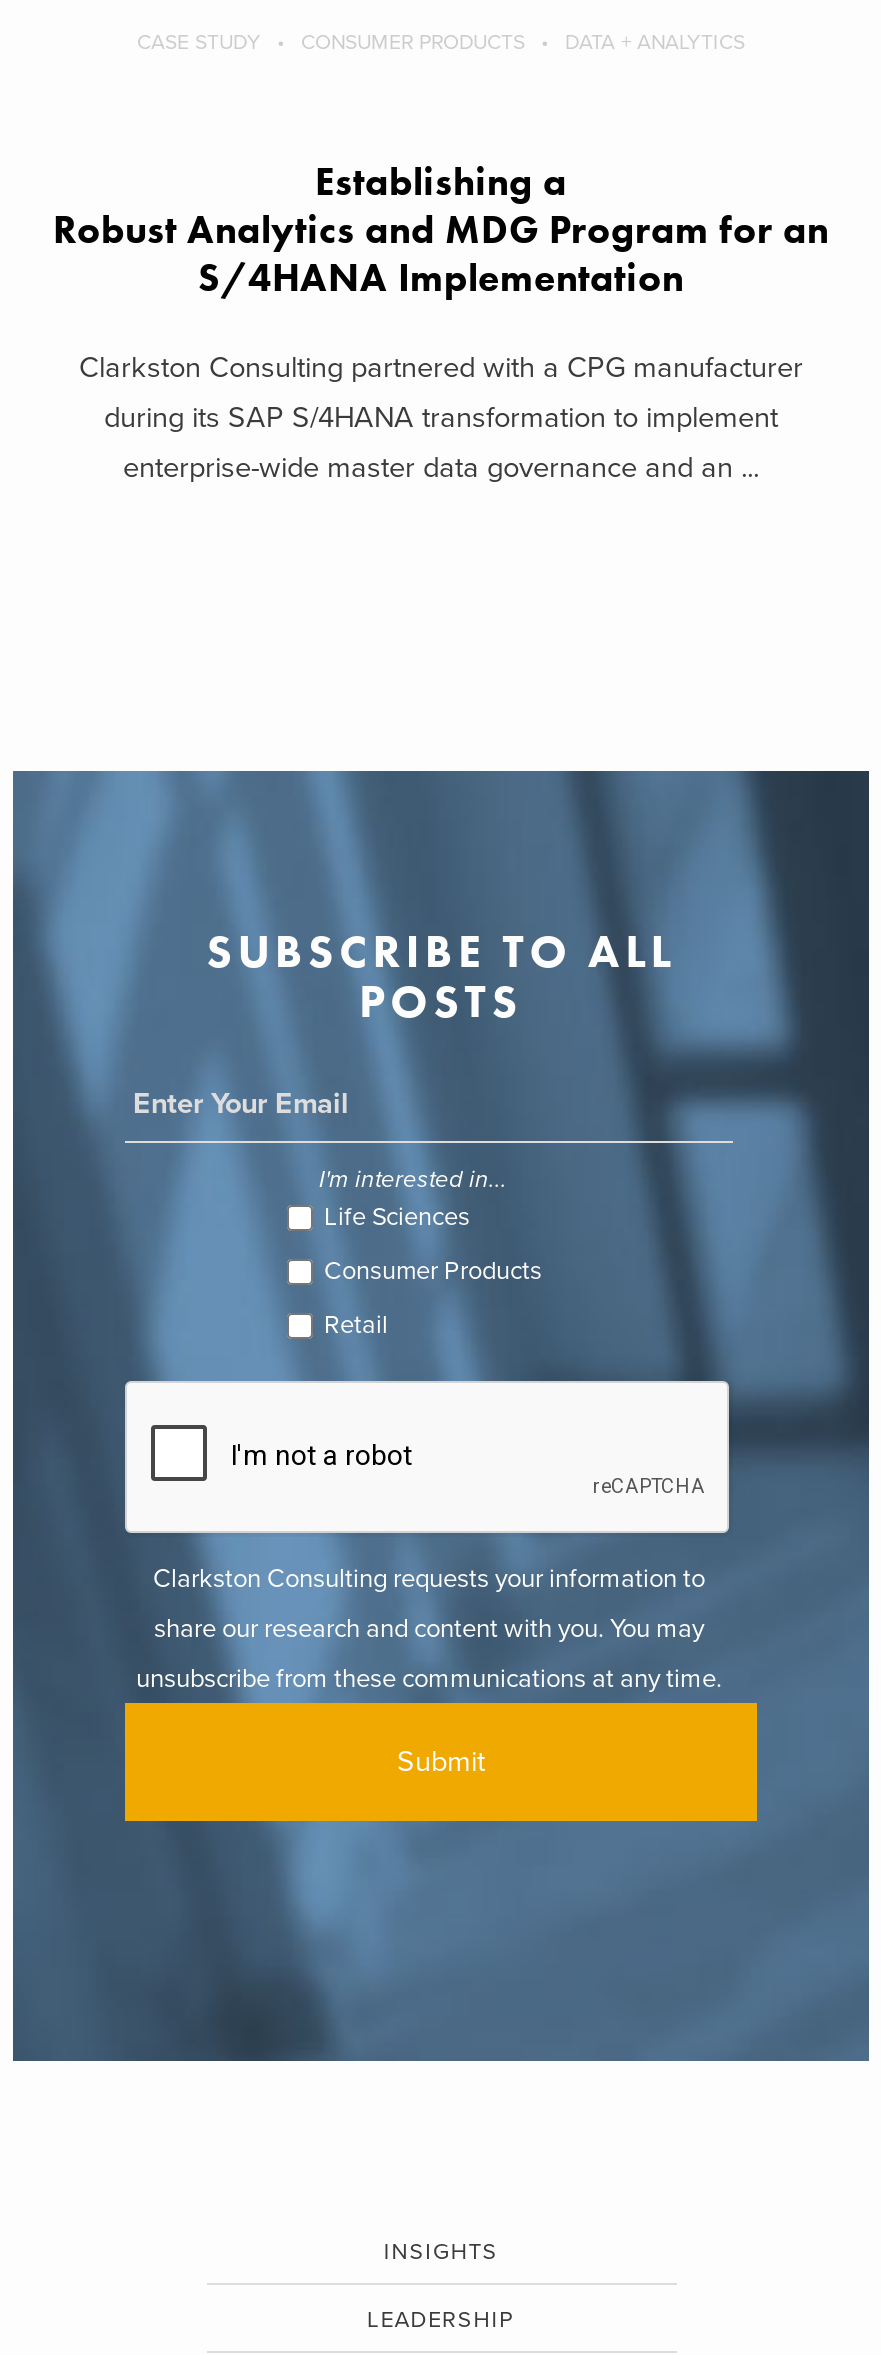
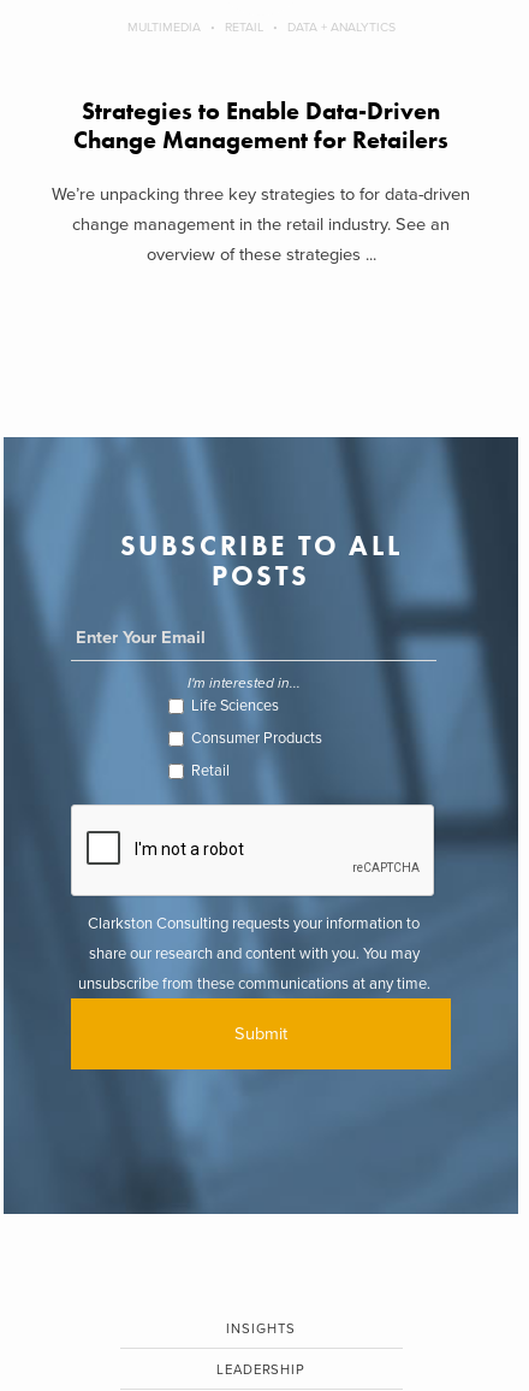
- CASE STUDY
- CONSUMER PRODUCTS
+ MULTIMEDIA
+ RETAIL

- Establishing a
- Robust Analytics and MDG Program for an
- S/4HANA Implementation
+ Strategies to Enable Data-Driven
+ Change Management for Retailers

- Clarkston Consulting partnered with a CPG manufacturer
+ We’re unpacking three key strategies to for data-driven

- during its SAP S/4HANA transformation to implement
+ change management in the retail industry. See an

- enterprise-wide master data governance and an ...
+ overview of these strategies ...
